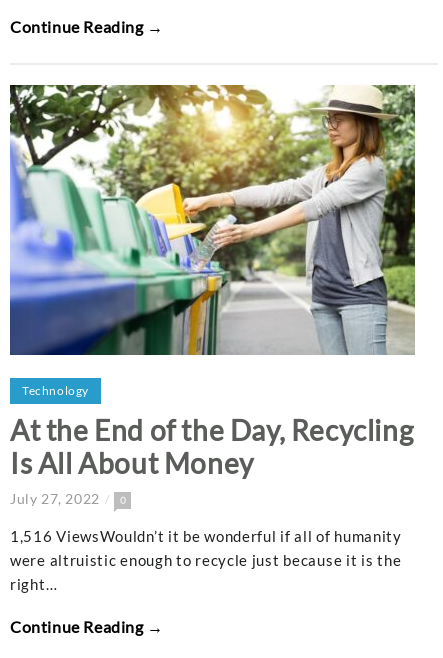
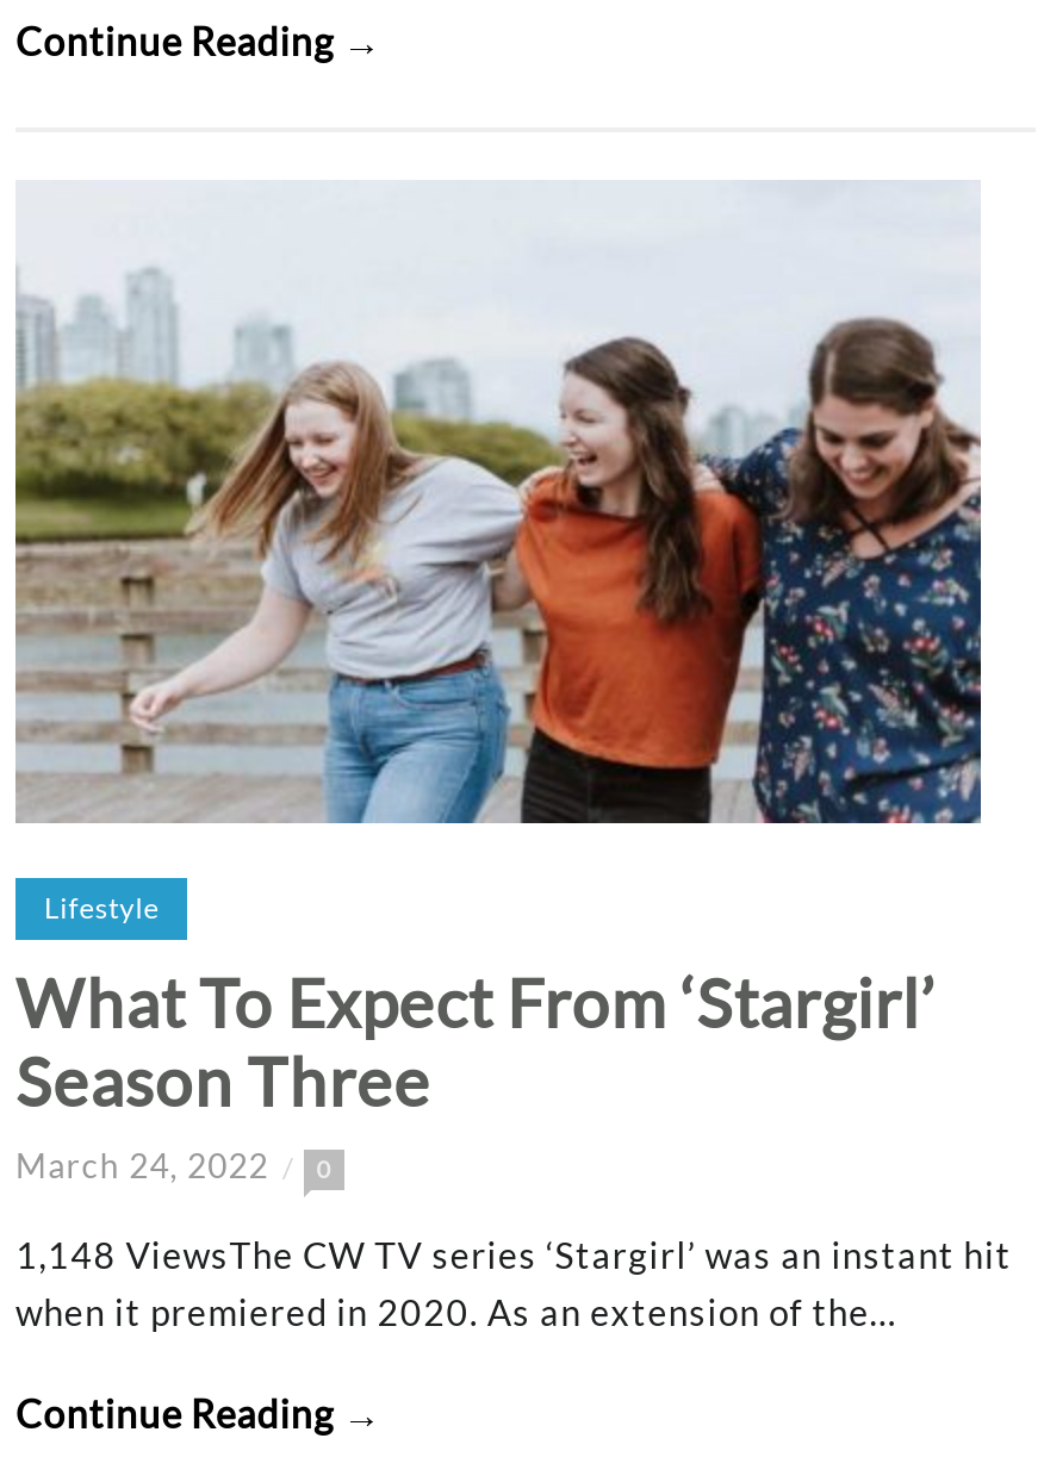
- [image]
- Technology
- At the End of the Day, Recycling
- Is All About Money
- July 27, 2022
+ [image]
+ Lifestyle
+ What To Expect From ‘Stargirl’
+ Season Three
+ March 24, 2022

- 1,516 ViewsWouldn’t it be wonderful if all of humanity
- were altruistic enough to recycle just because it is the
- right…
+ 1,148 ViewsThe CW TV series ‘Stargirl’ was an instant hit
+ when it premiered in 2020. As an extension of the…
